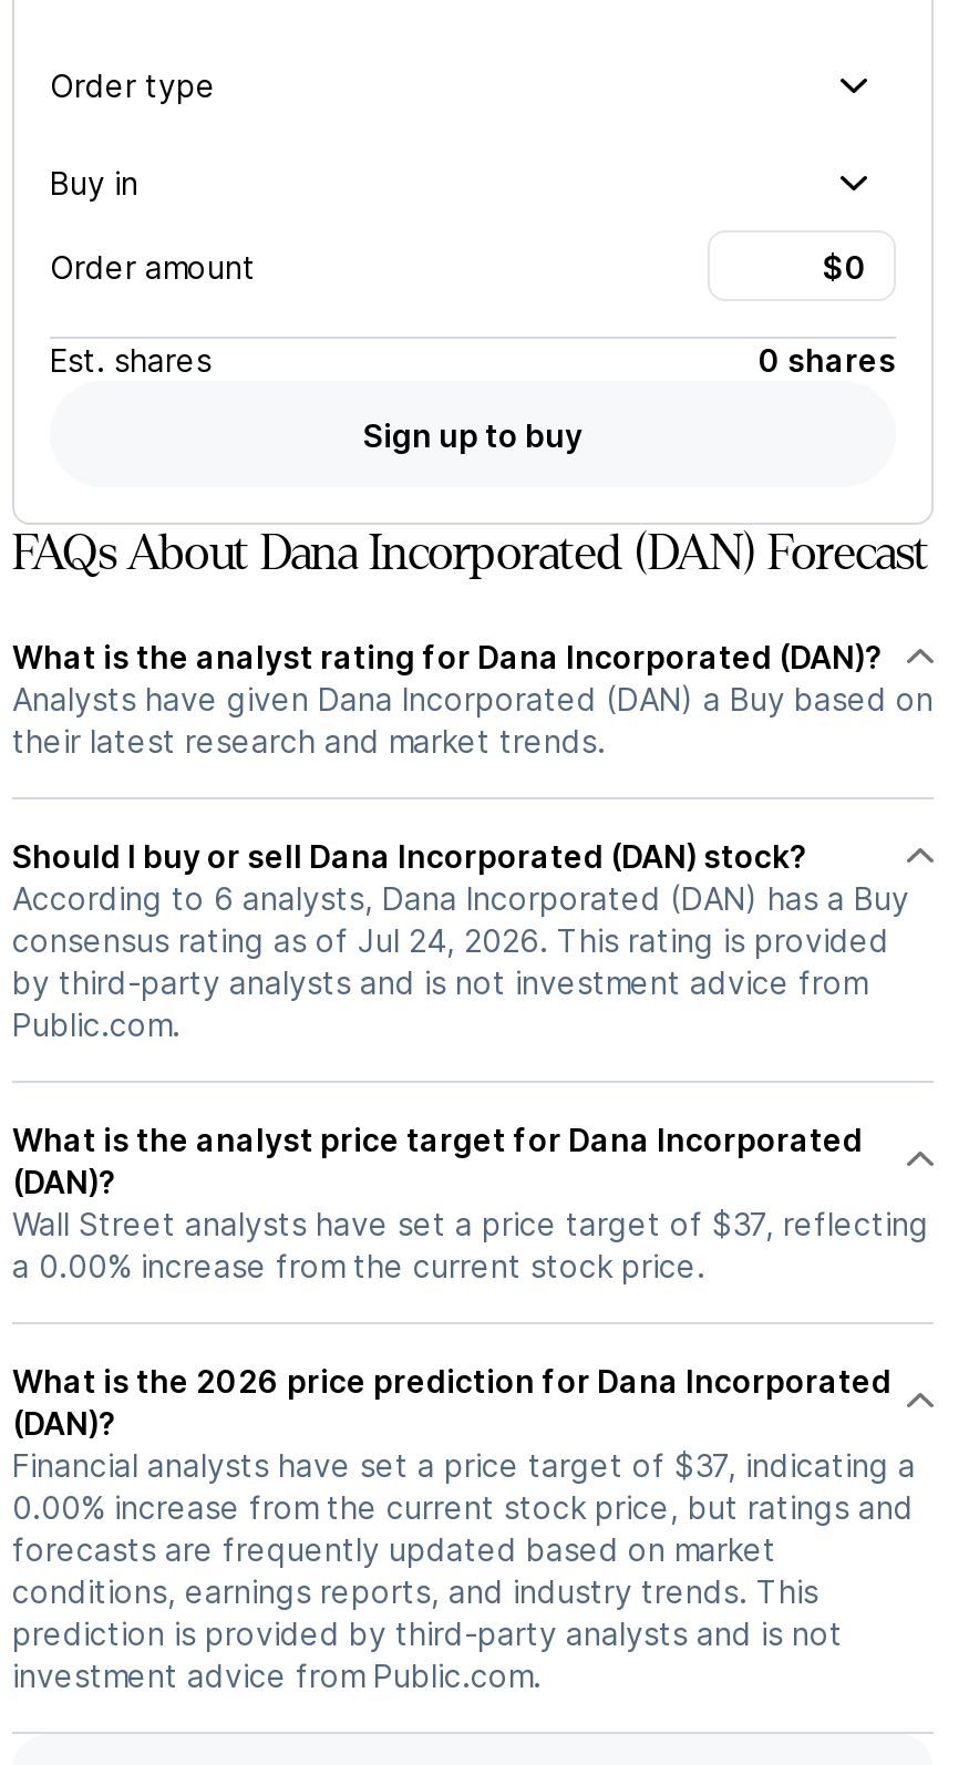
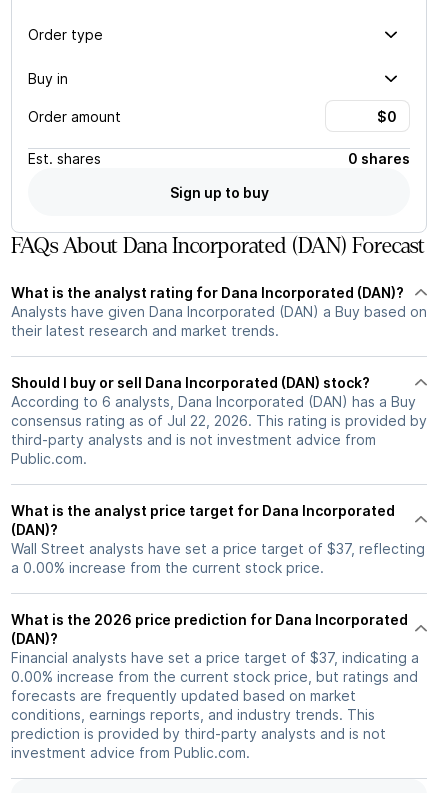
- consensus rating as of Jul 24, 2026. This rating is provided
- by third-party analysts and is not investment advice from
+ consensus rating as of Jul 22, 2026. This rating is provided by
+ third-party analysts and is not investment advice from
